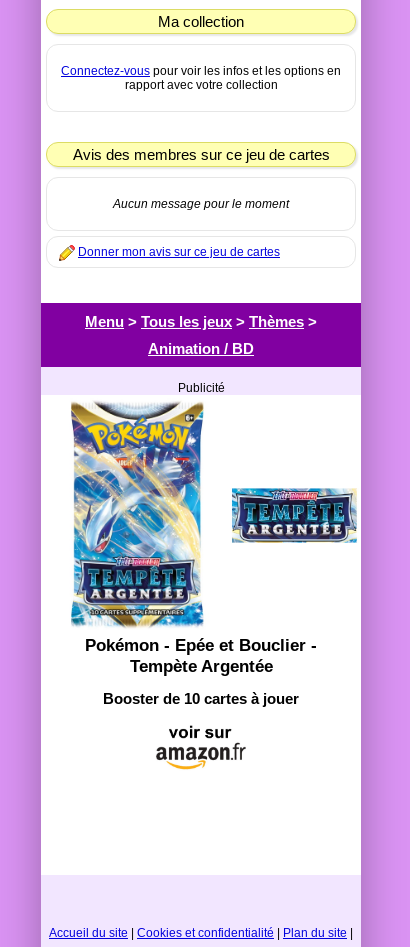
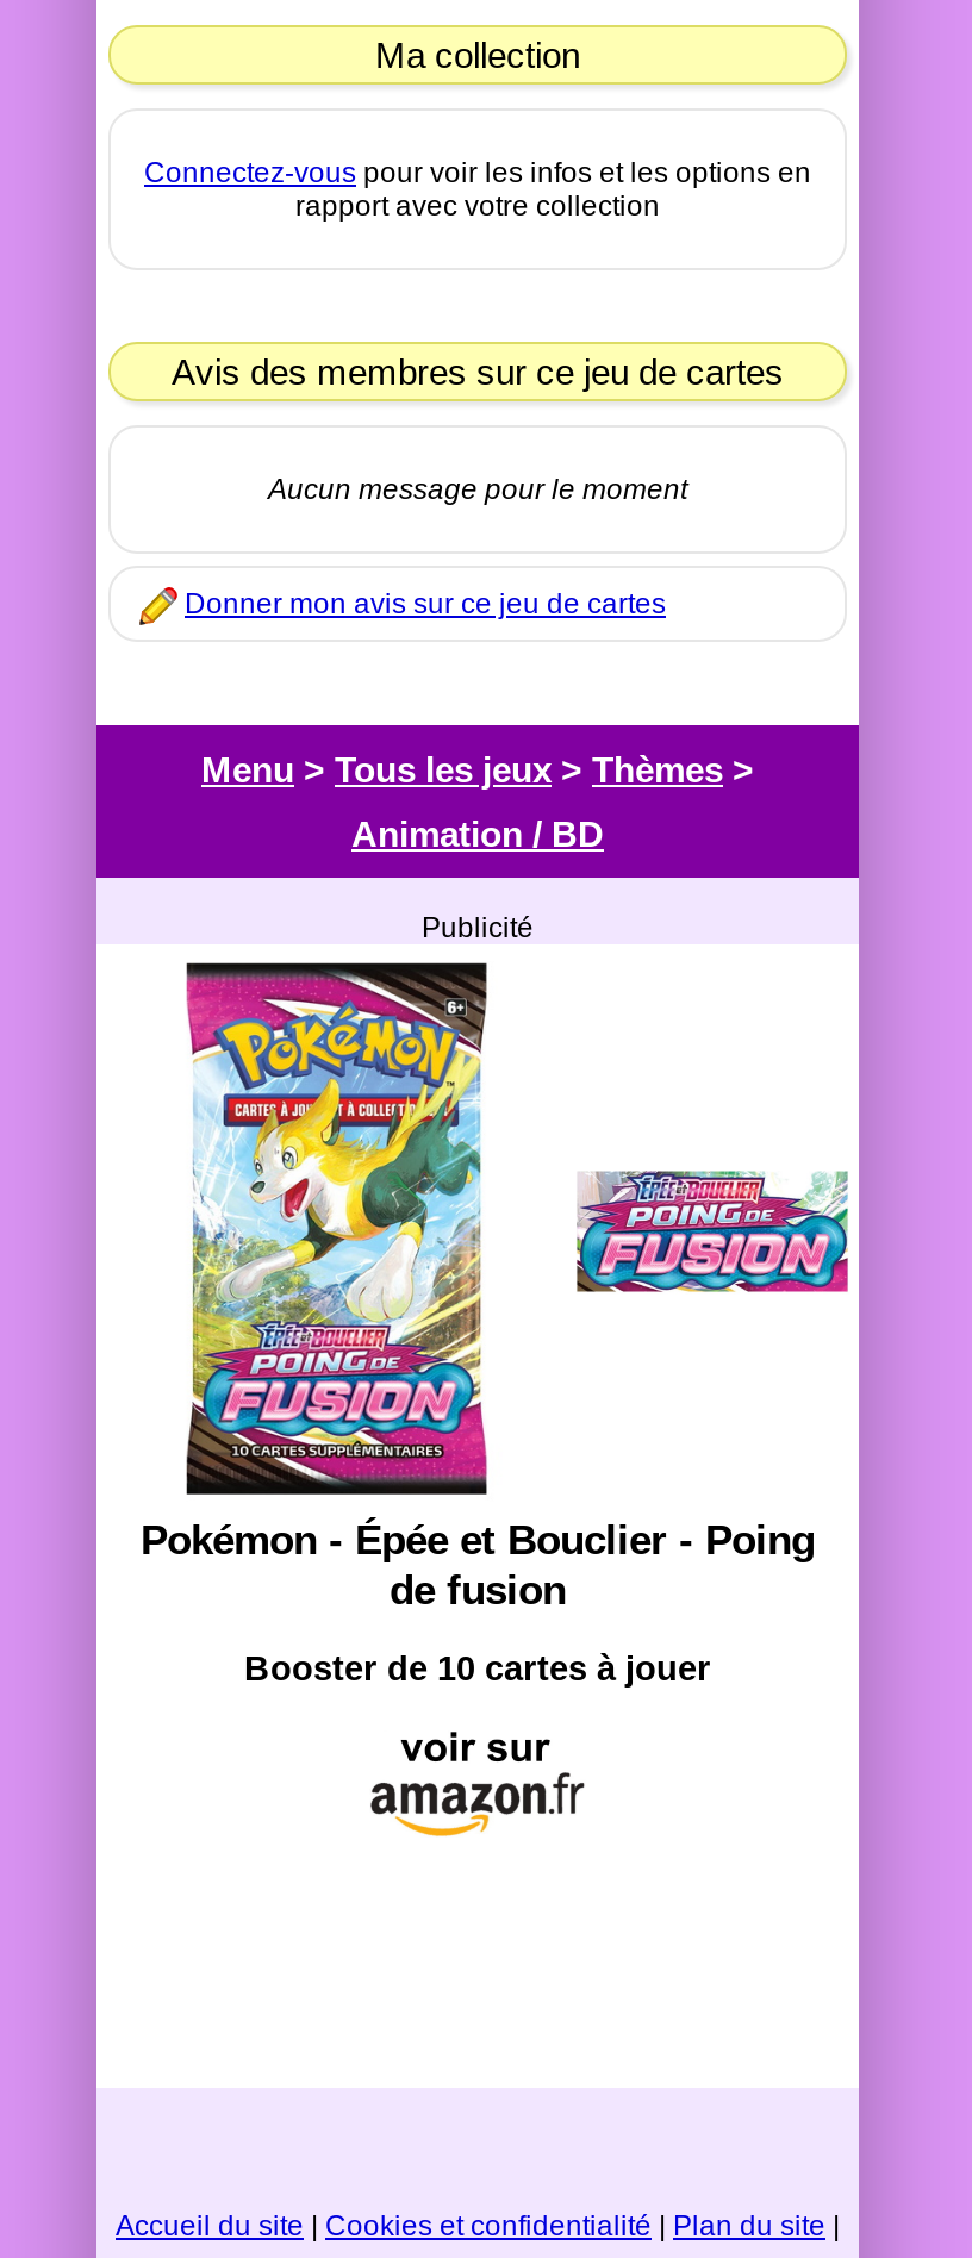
- [image]
- Pokémon - Epée et Bouclier -
- Tempète Argentée
+ [image]
+ Pokémon - Épée et Bouclier - Poing
+ de fusion

- [image]
+ [image]
